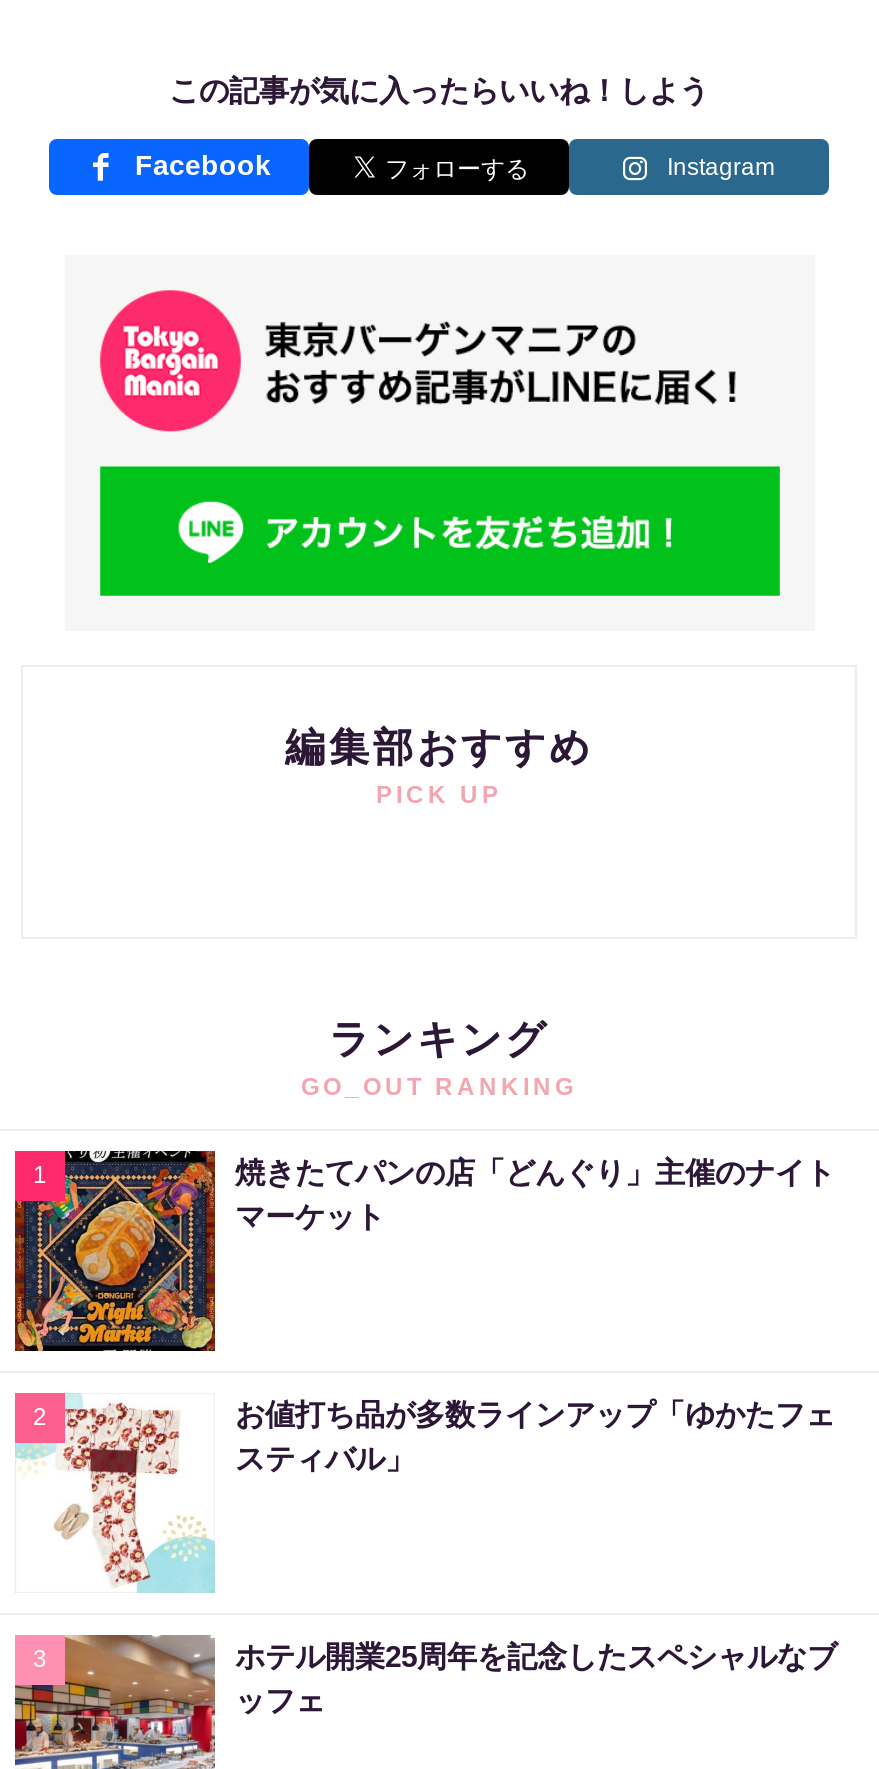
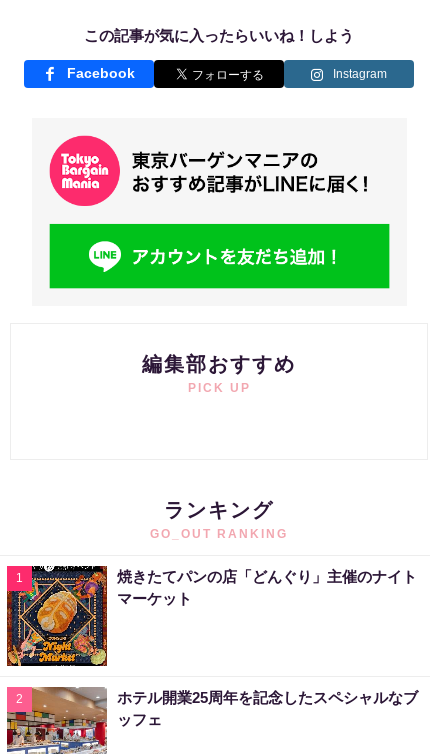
- [image]
- お値打ち品が多数ラインアップ「ゆかたフェ
- スティバル」

- 3
